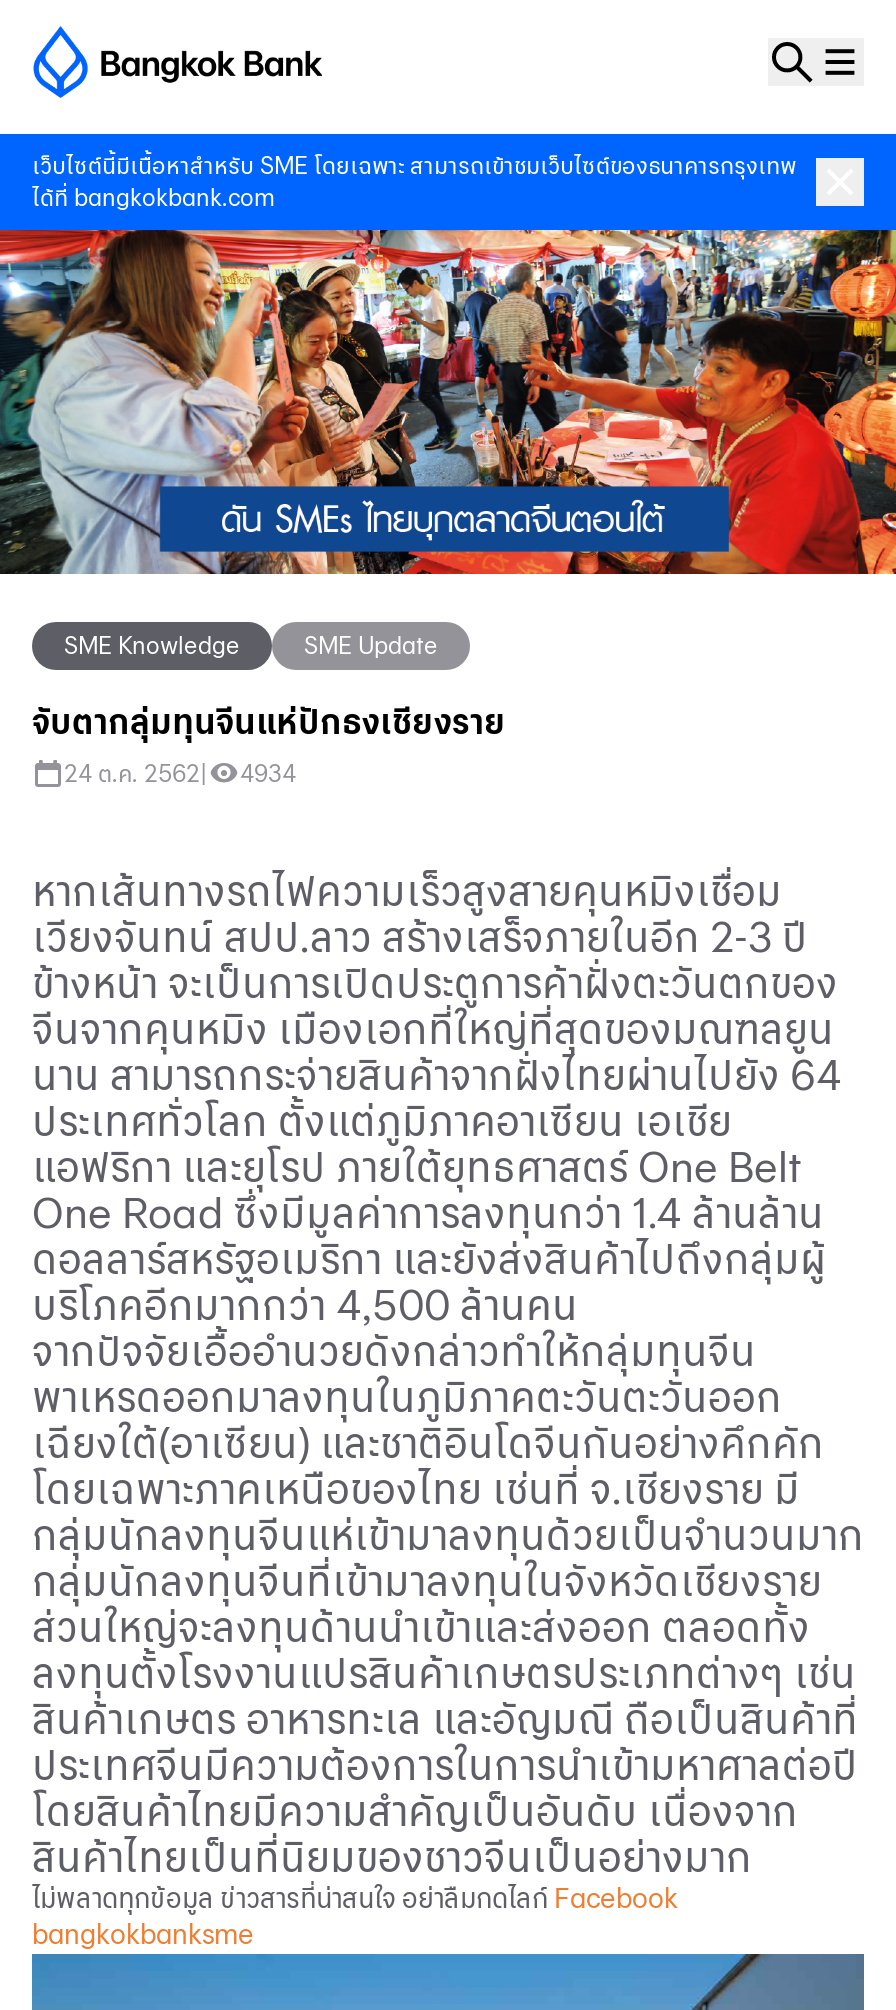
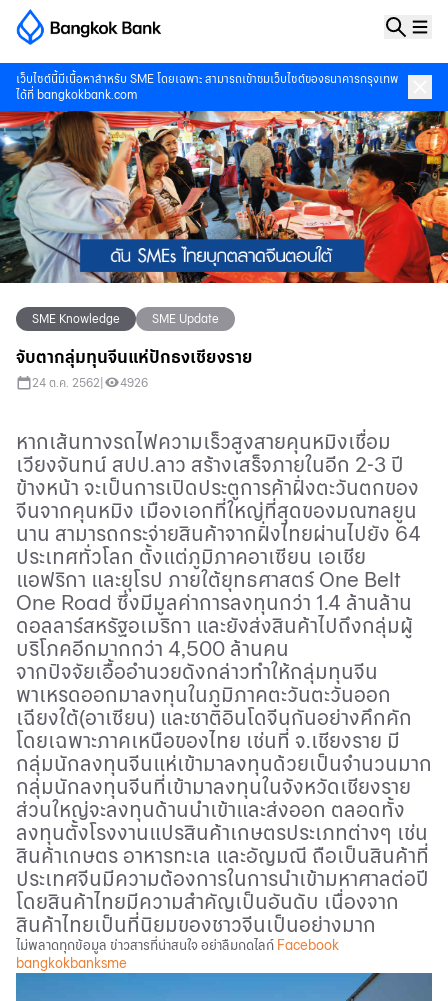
- 4934
+ 4926
